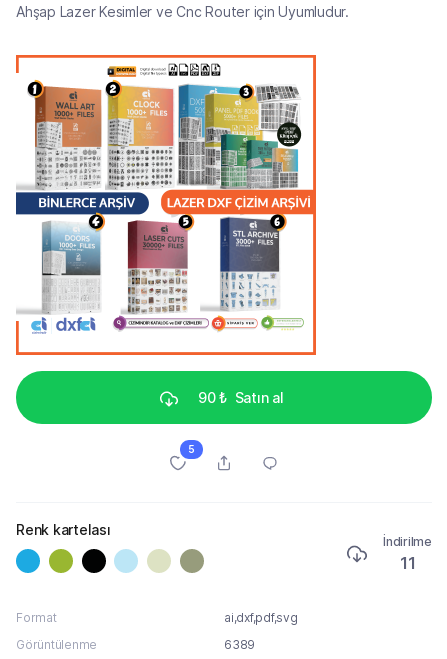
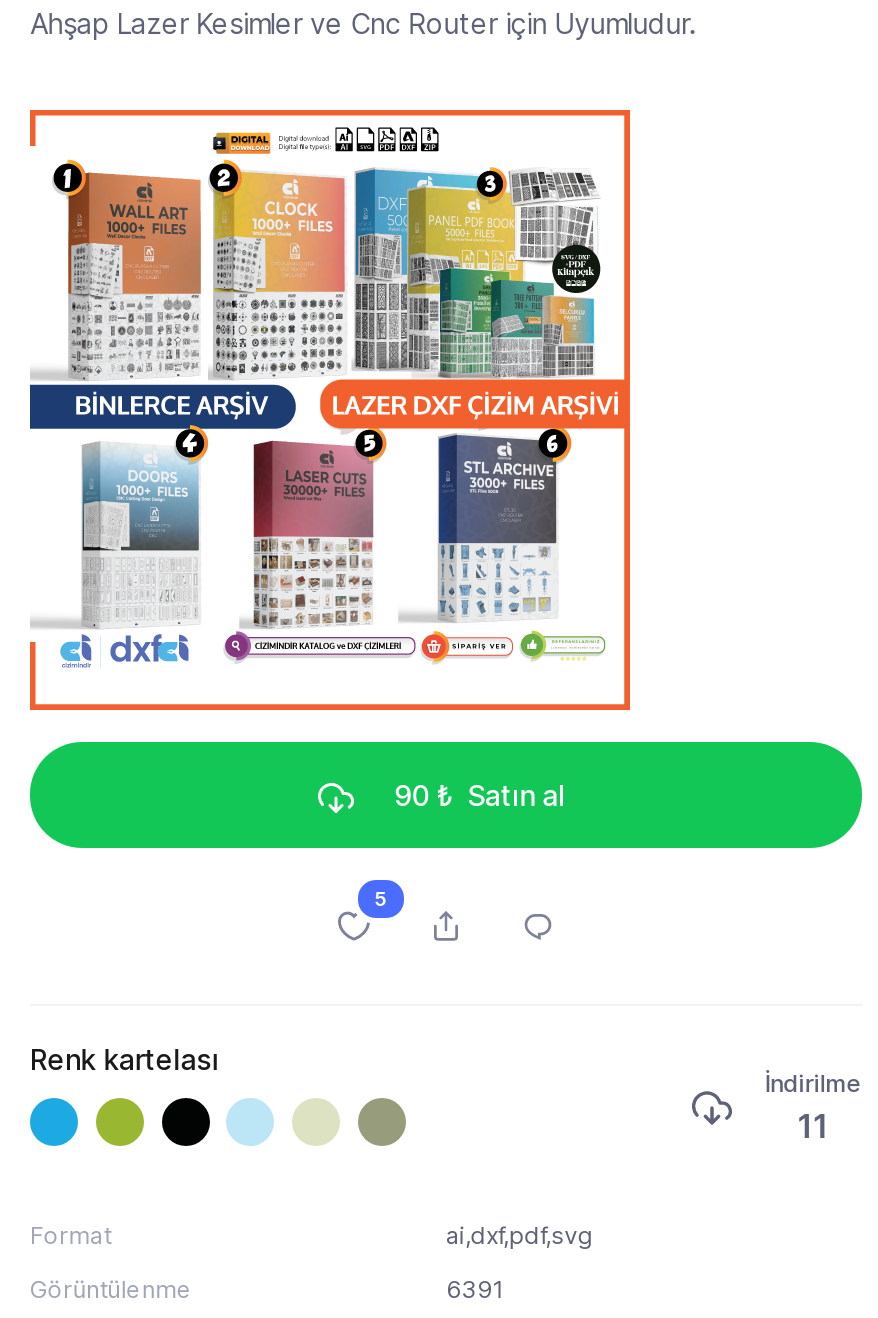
- 6389
+ 6391
